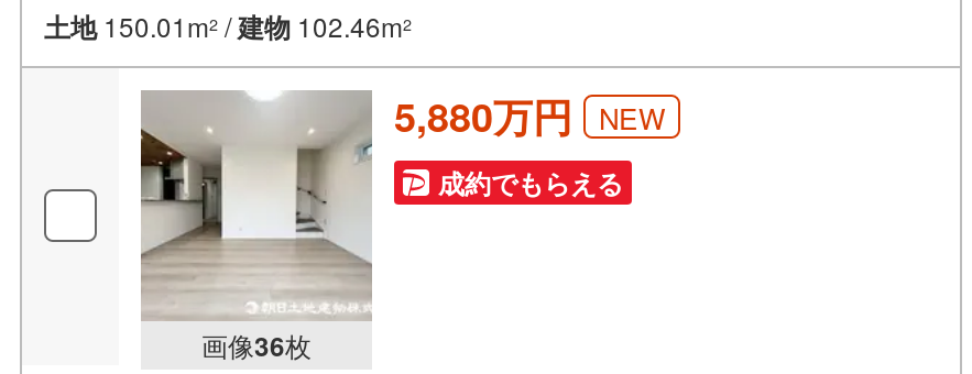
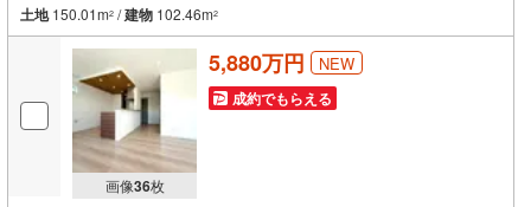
- [image]
+ [image]
